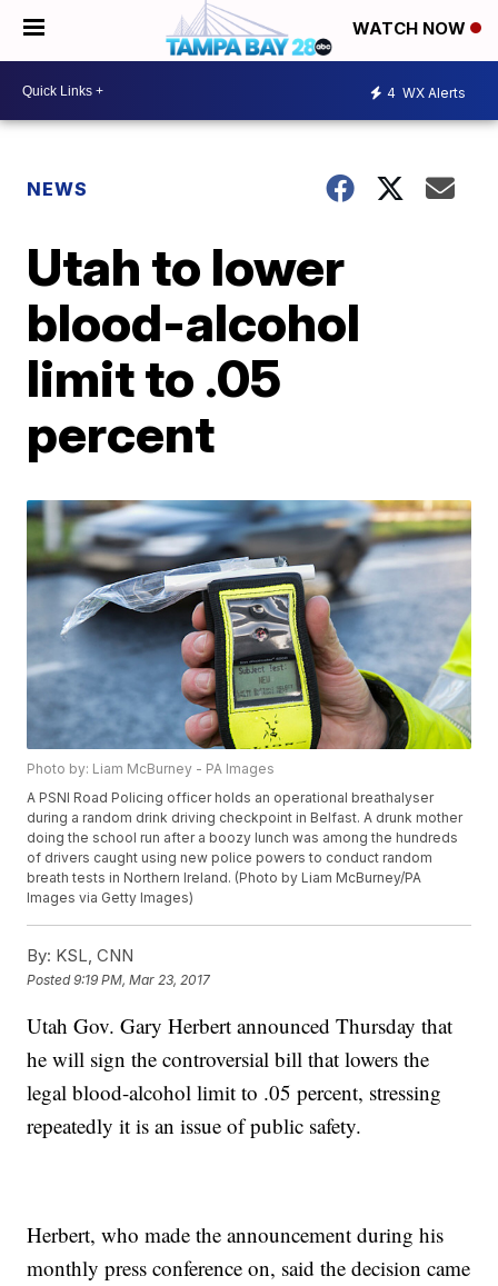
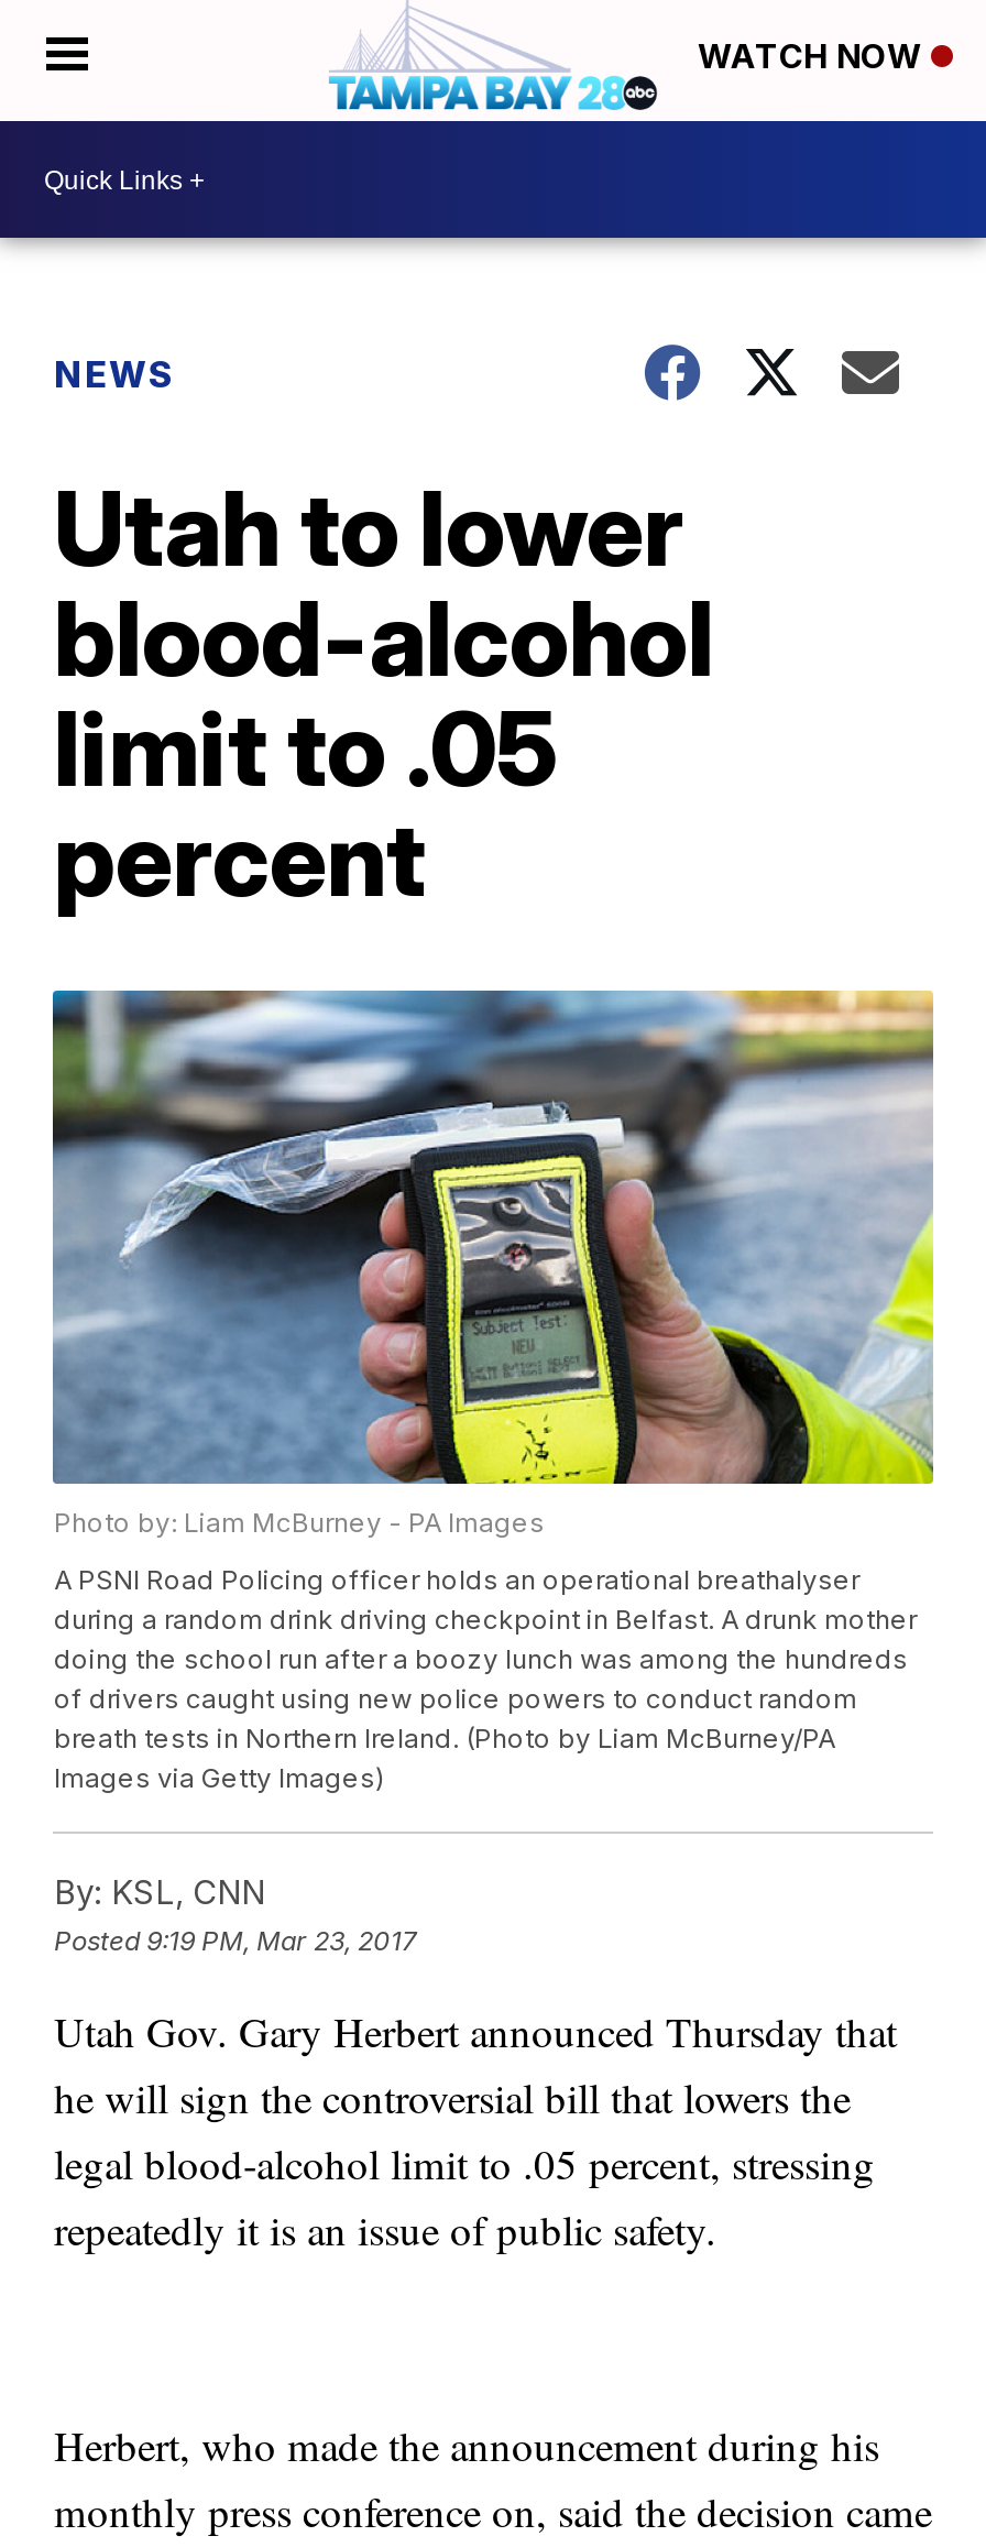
- 4 WX Alerts
